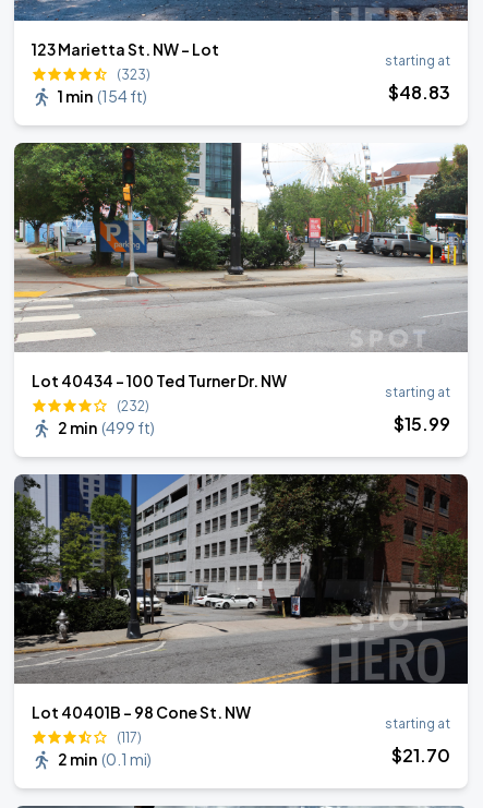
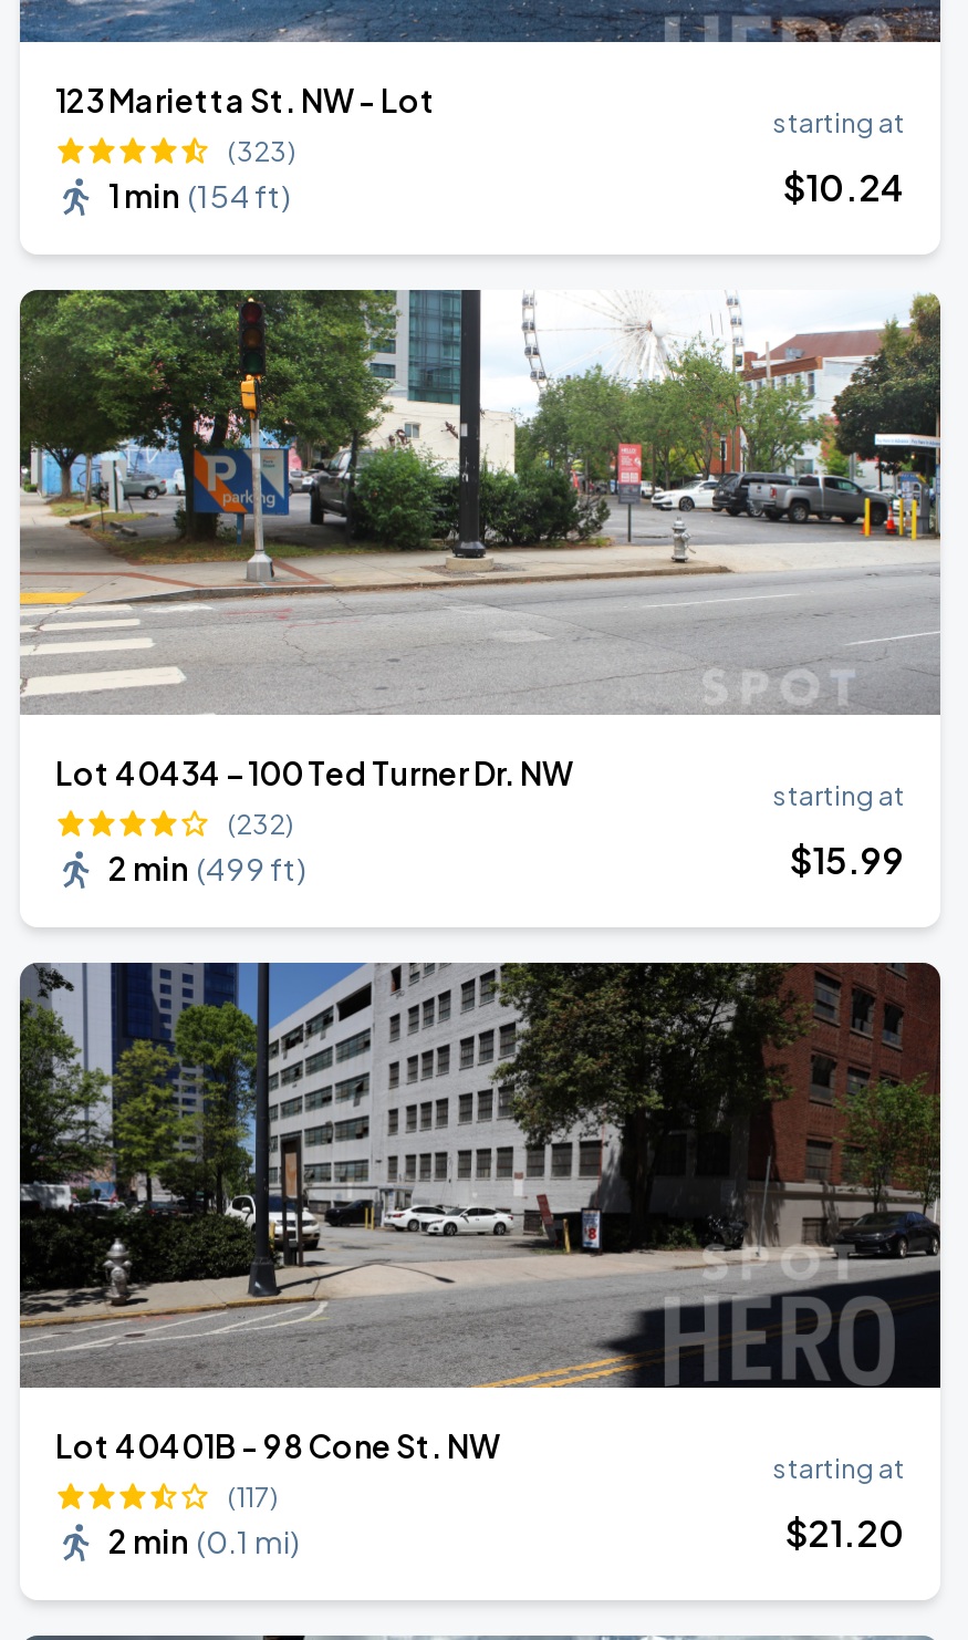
- $48.83
+ $10.24

- $21.70
+ $21.20
